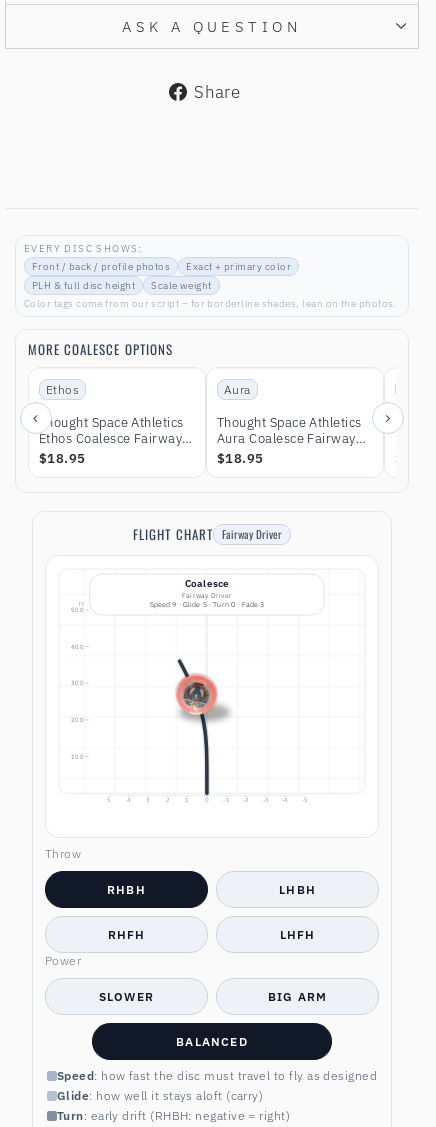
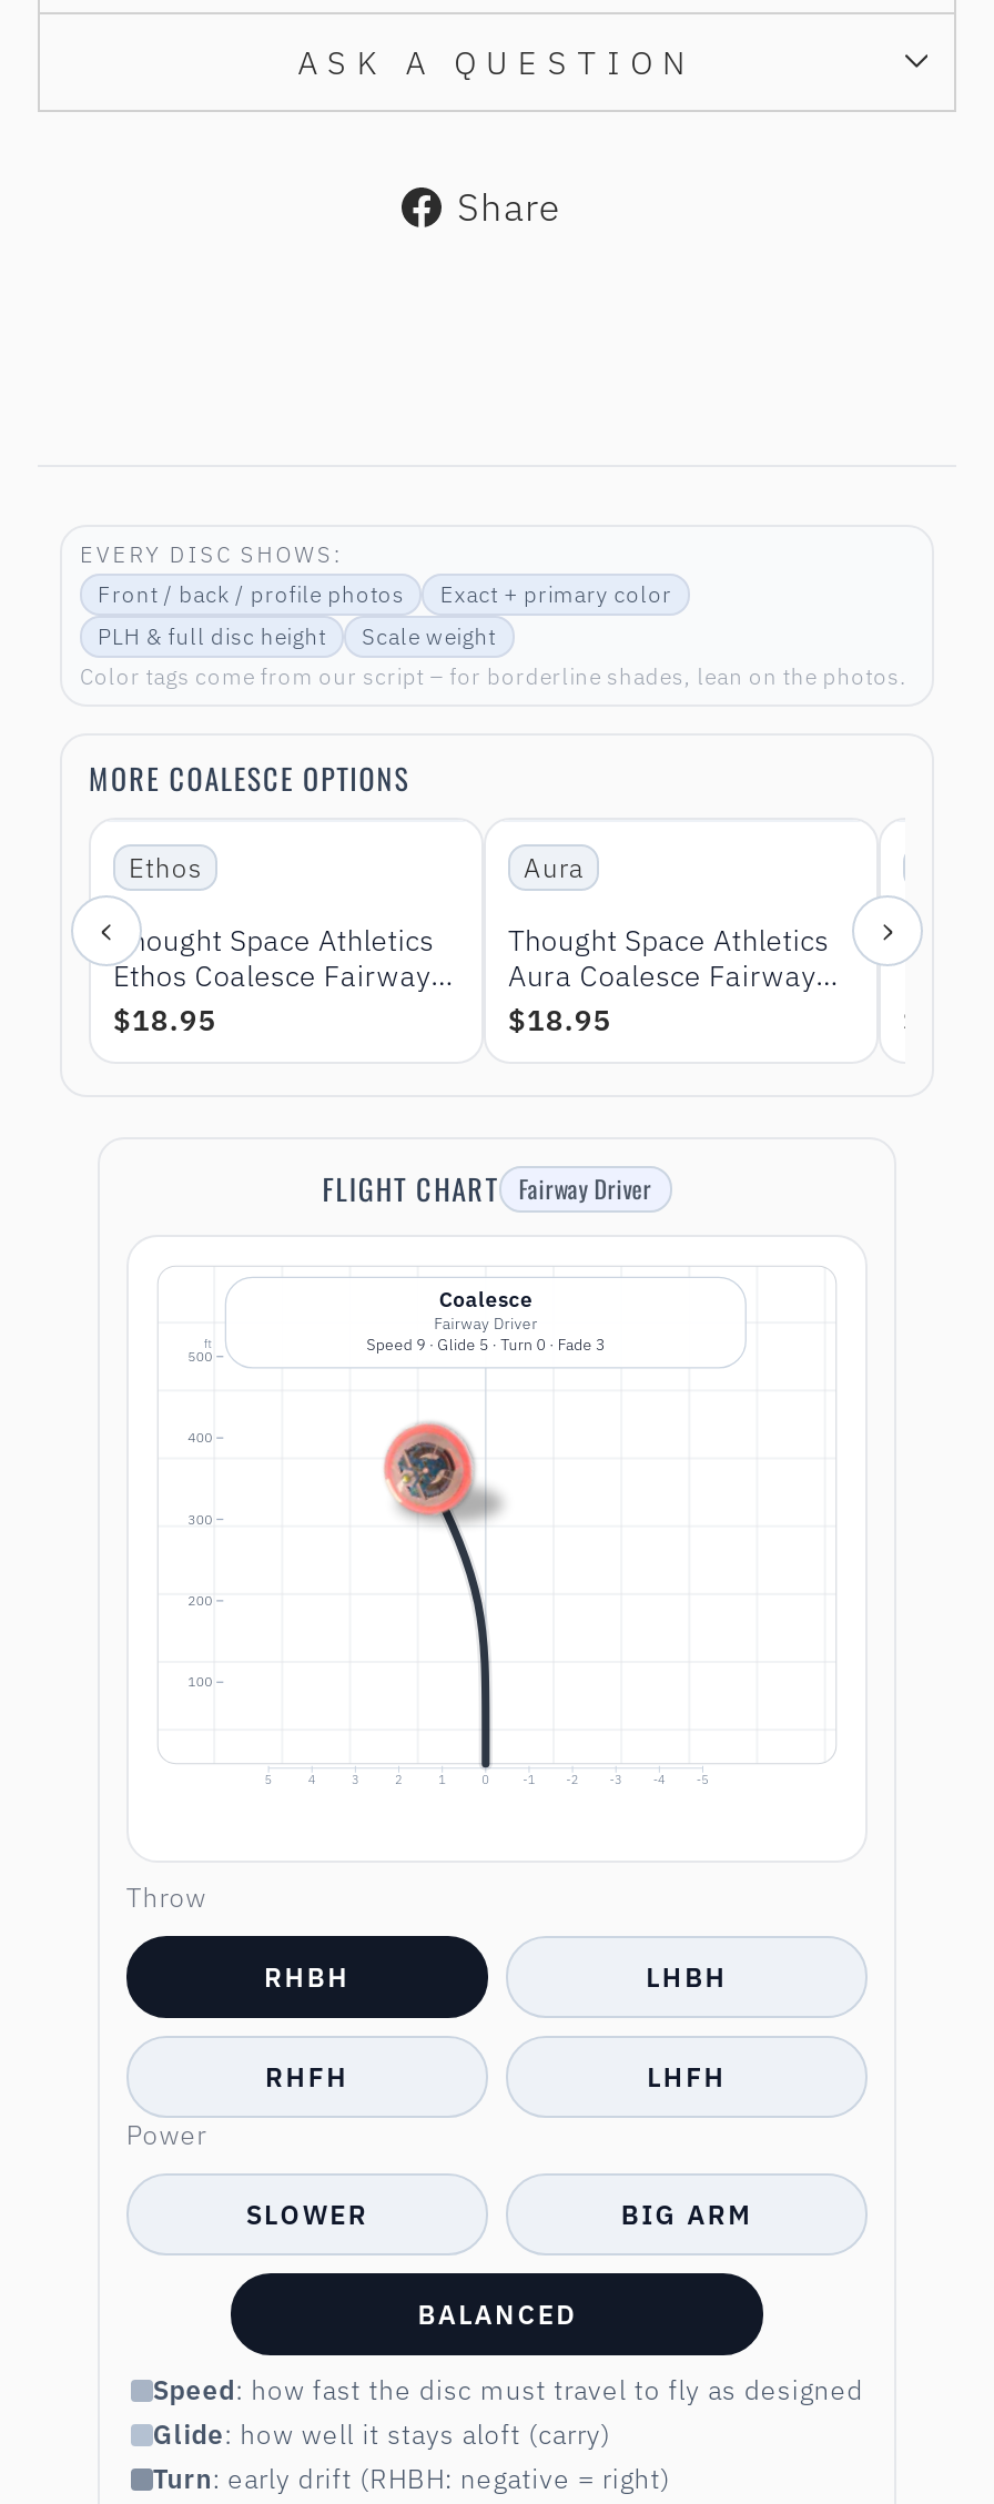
- [image]
+ [image]
